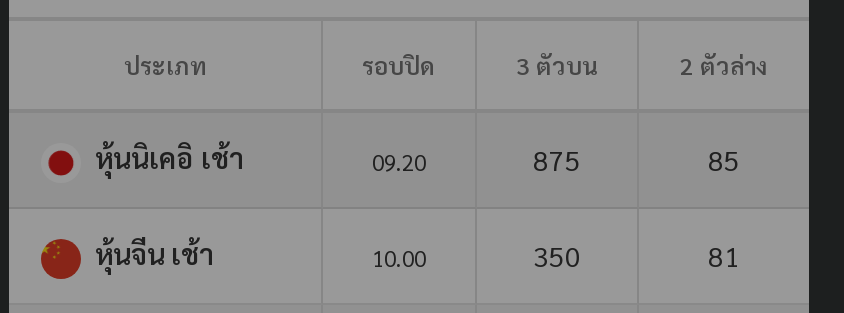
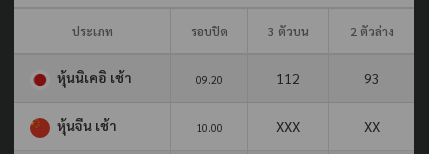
- 875
+ 112

- 85
+ 93

- 350
- 81
+ XXX
+ XX
